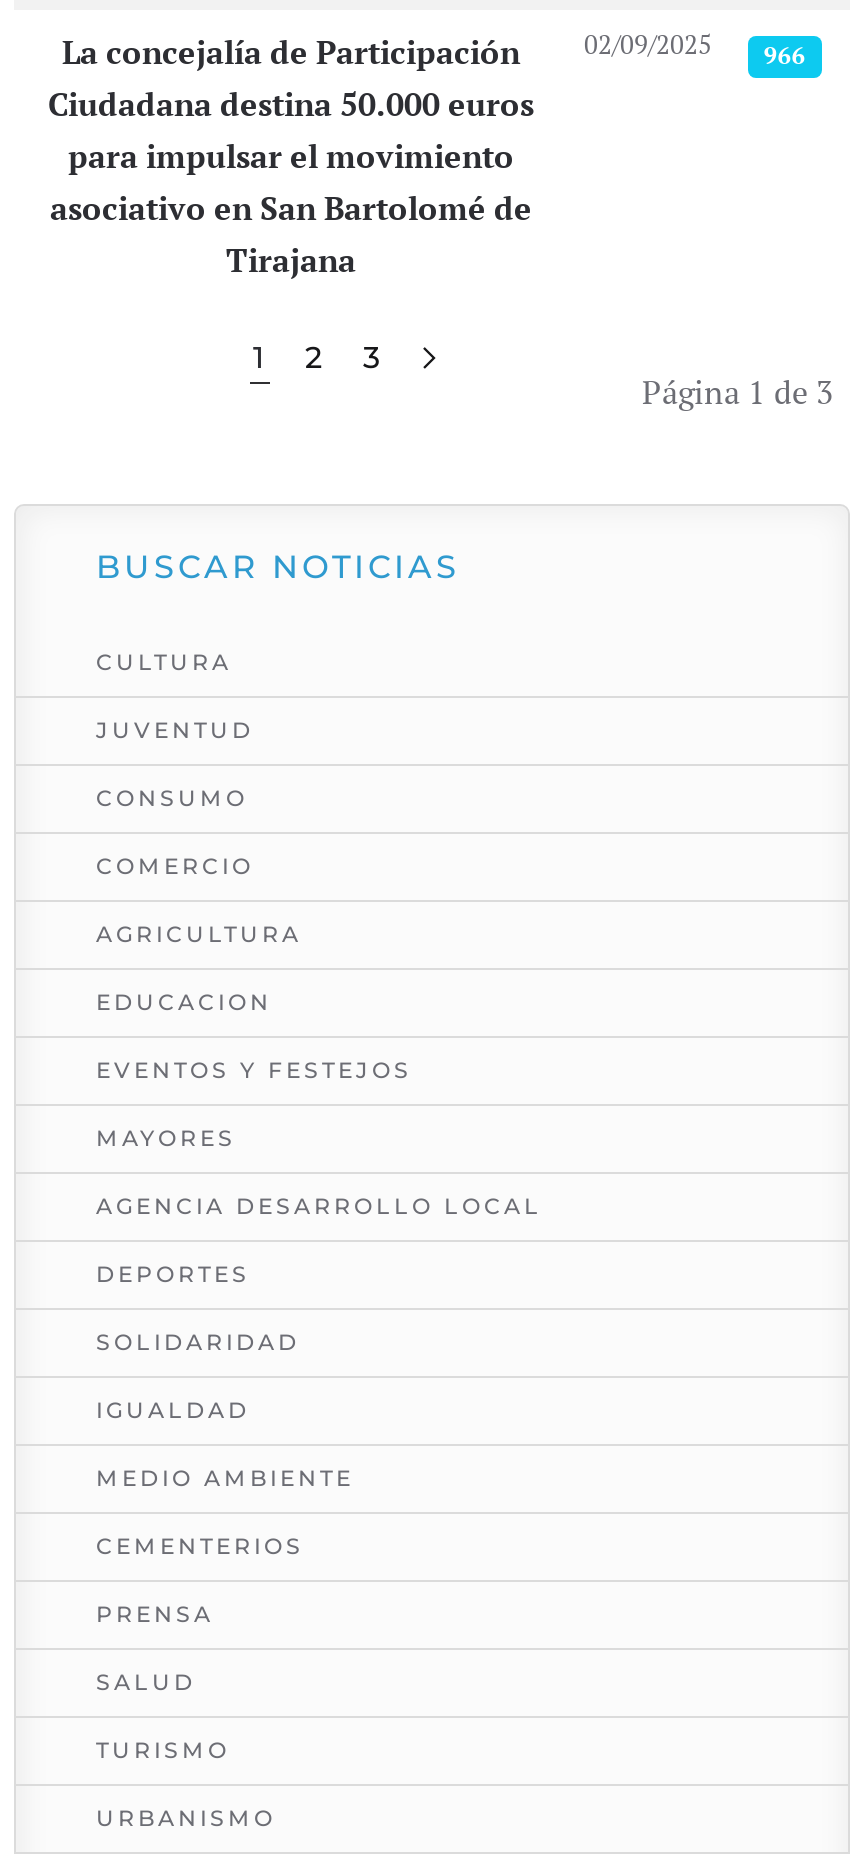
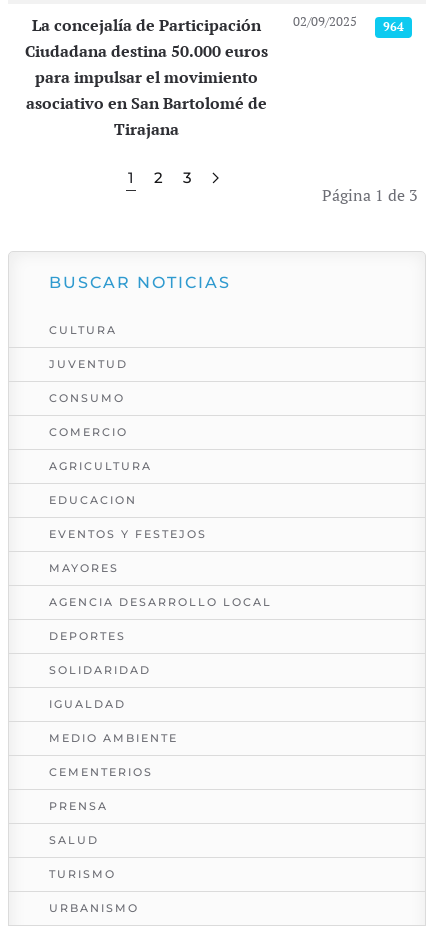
- La concejalía de Participación 02/09/2025 966
+ La concejalía de Participación 02/09/2025 964
